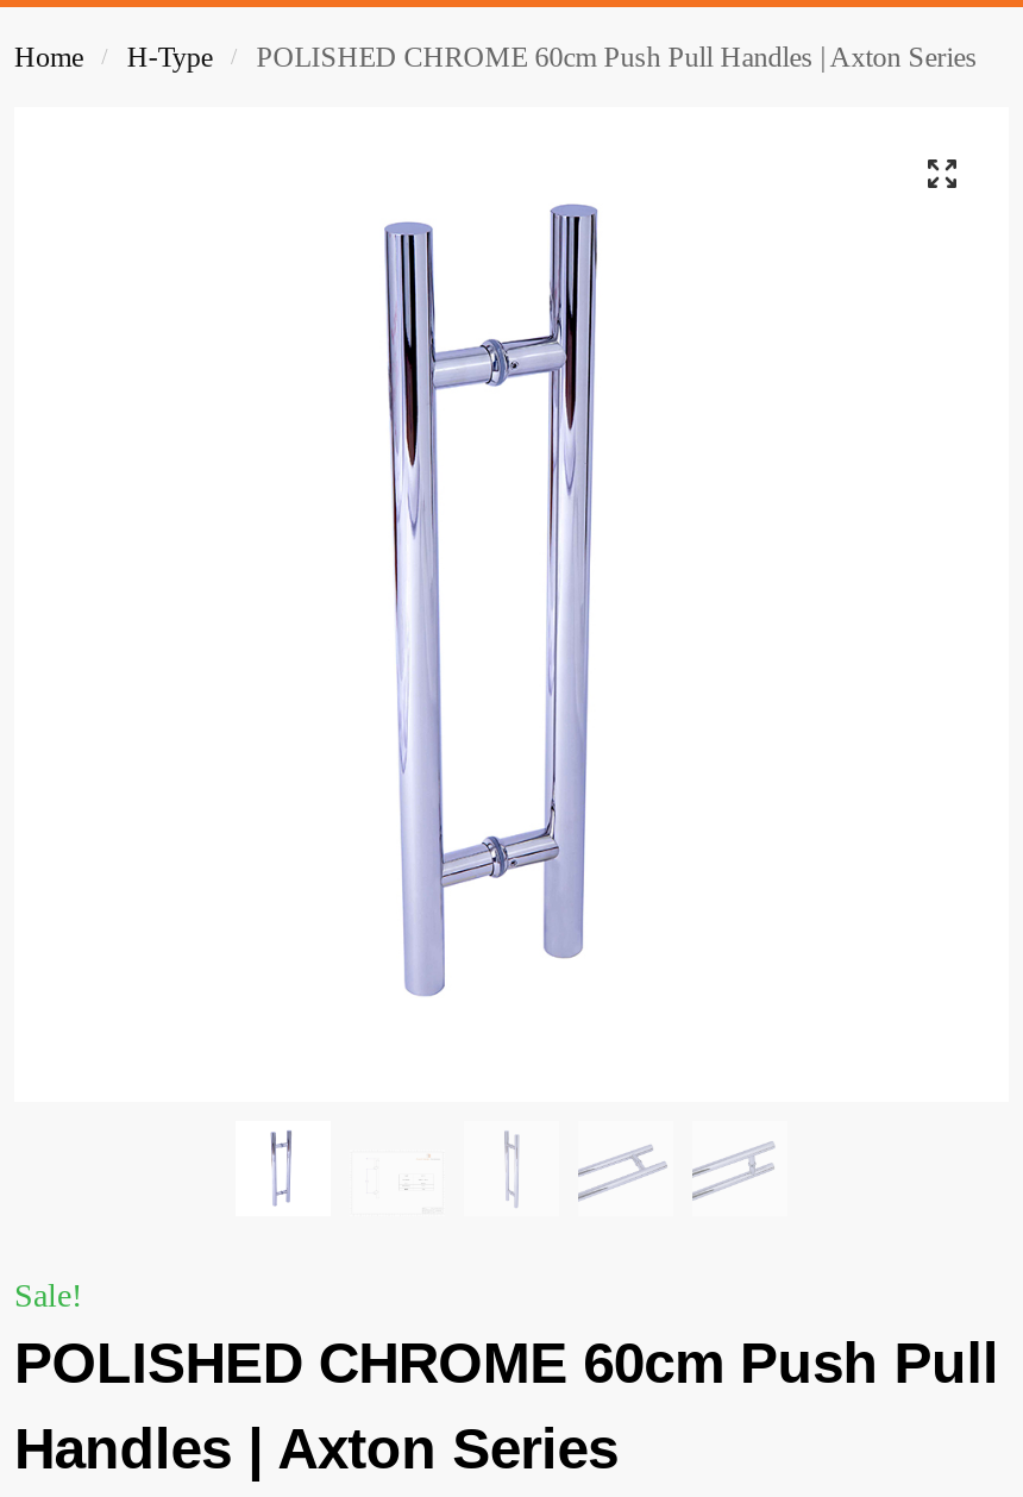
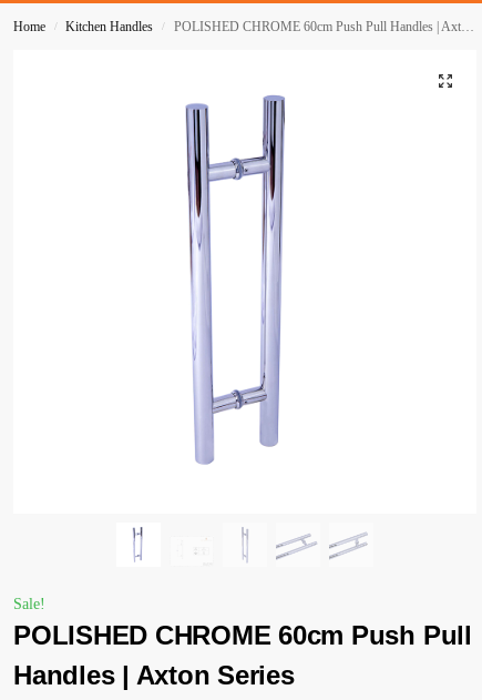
- H-Type
+ Kitchen Handles
